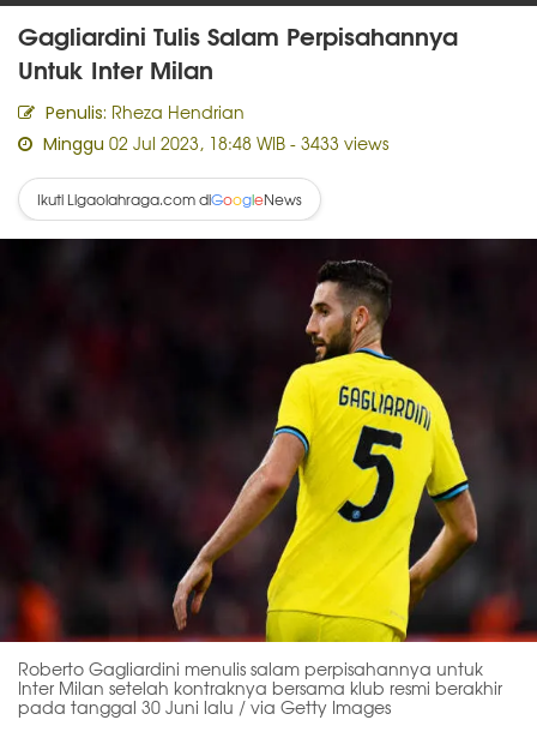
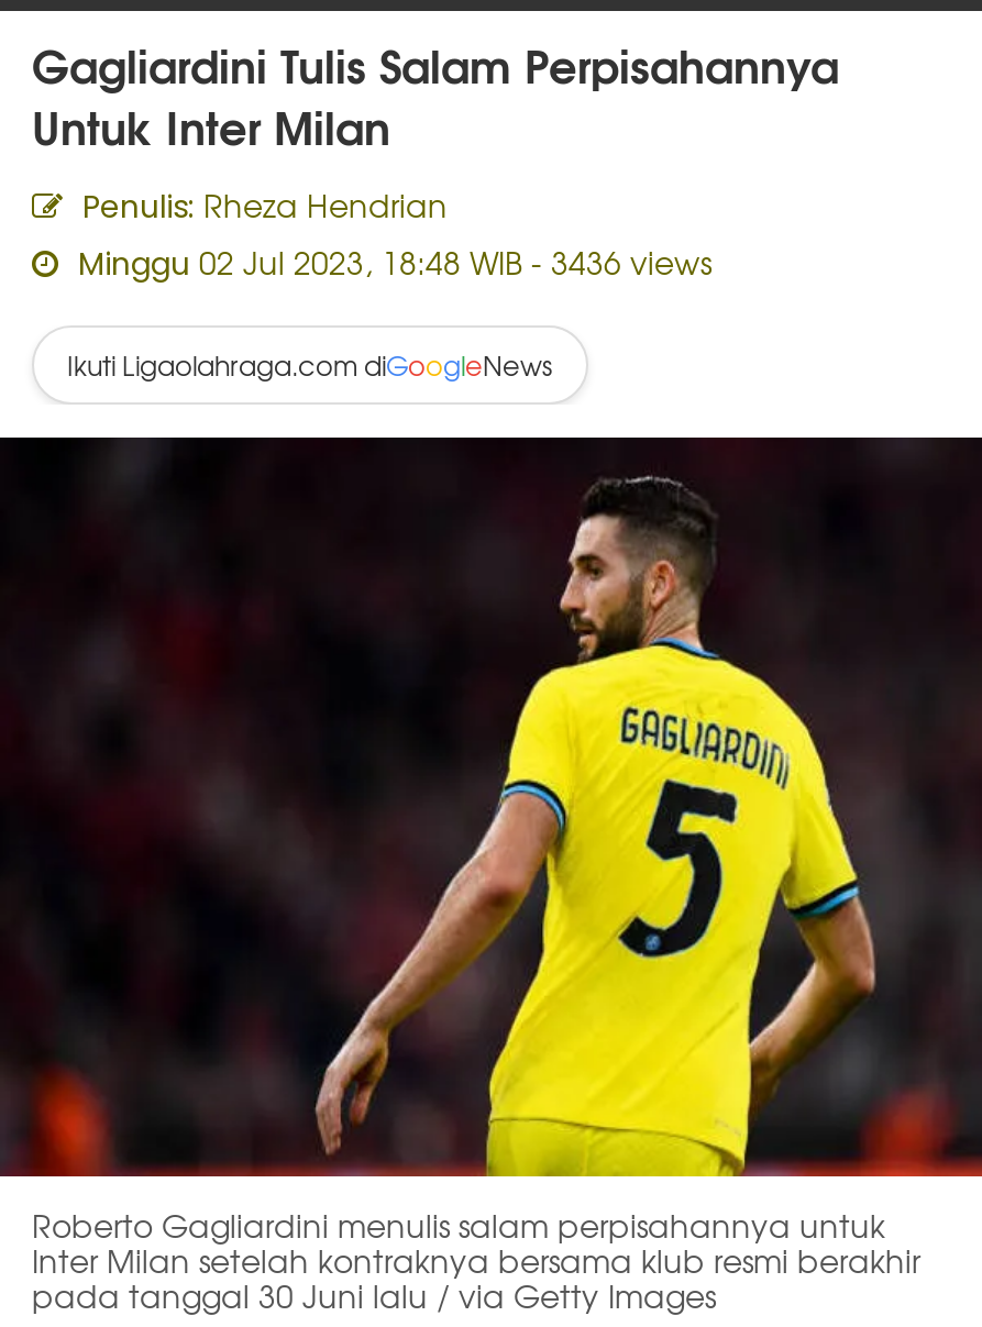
- Minggu 02 Jul 2023, 18:48 WIB - 3433 views
+ Minggu 02 Jul 2023, 18:48 WIB - 3436 views
